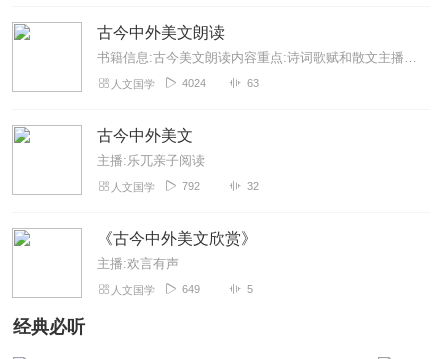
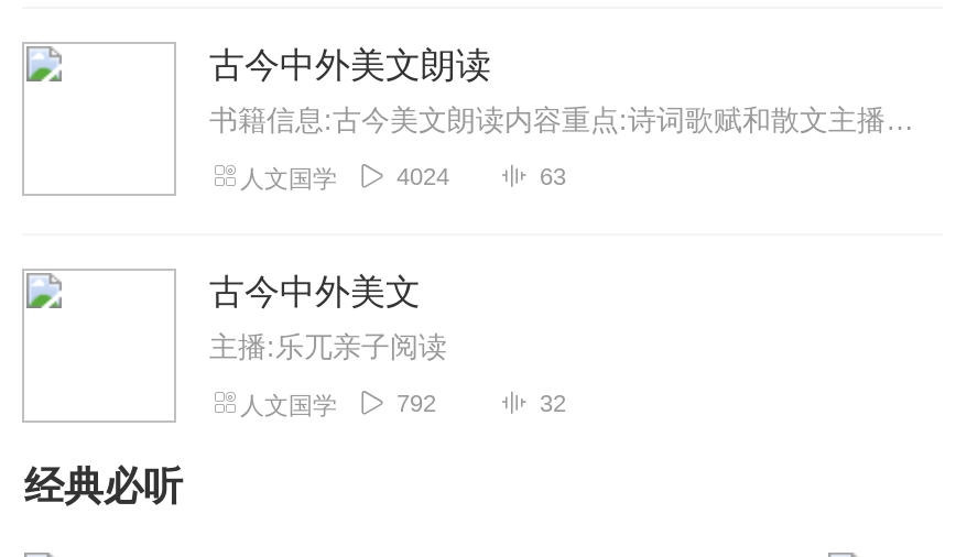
- 《古今中外美文欣赏》
- 主播:欢言有声
- 人文国学
- 649
- 5
